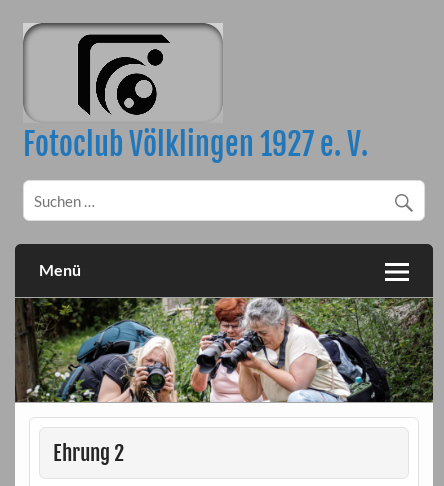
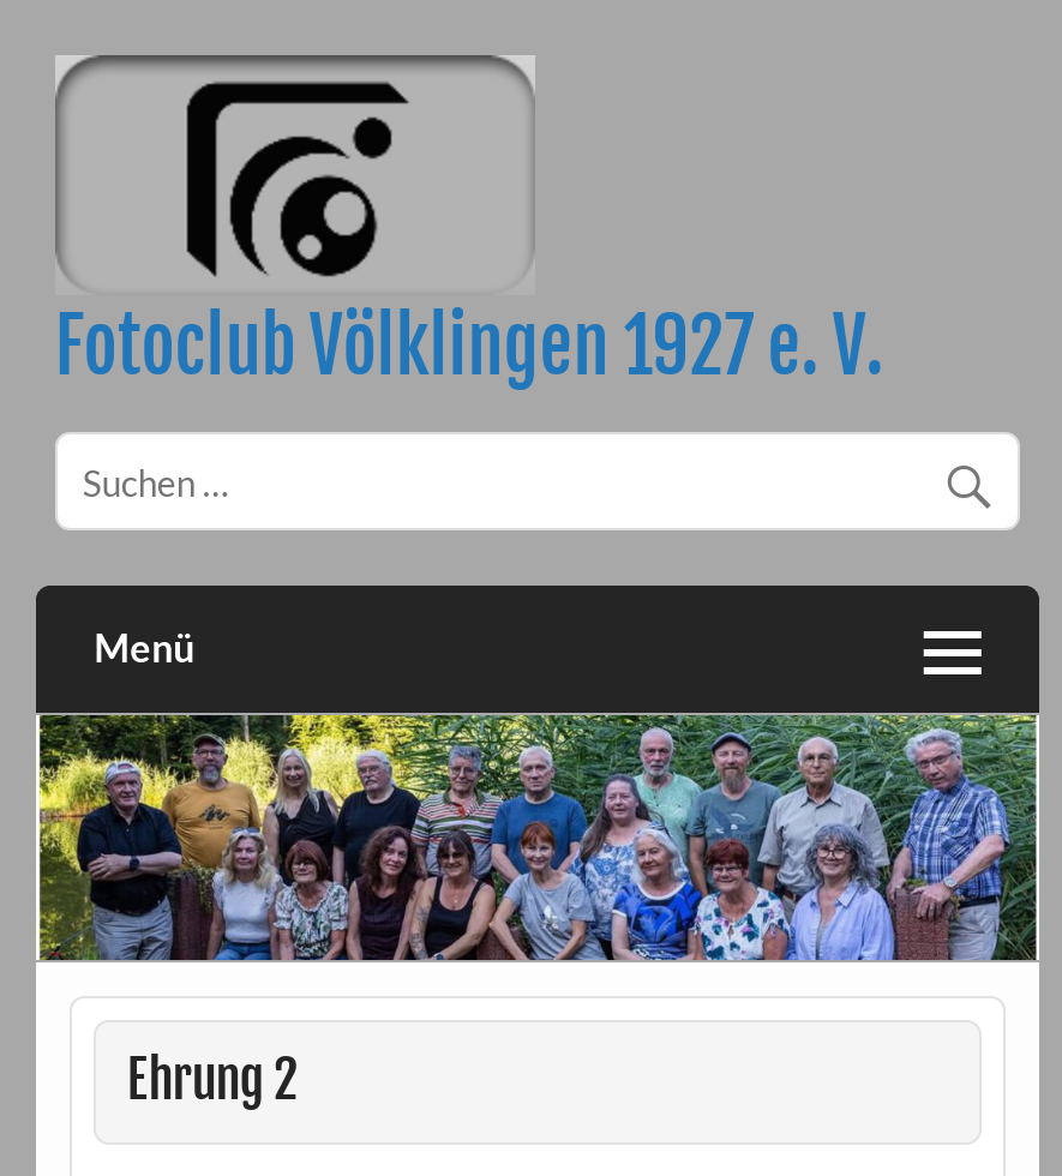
- [image]
+ [image]
